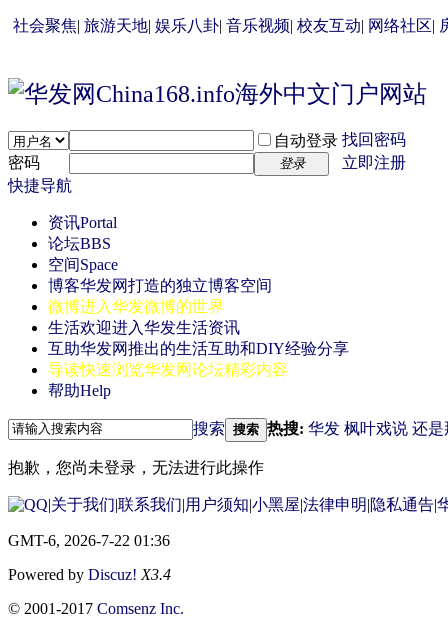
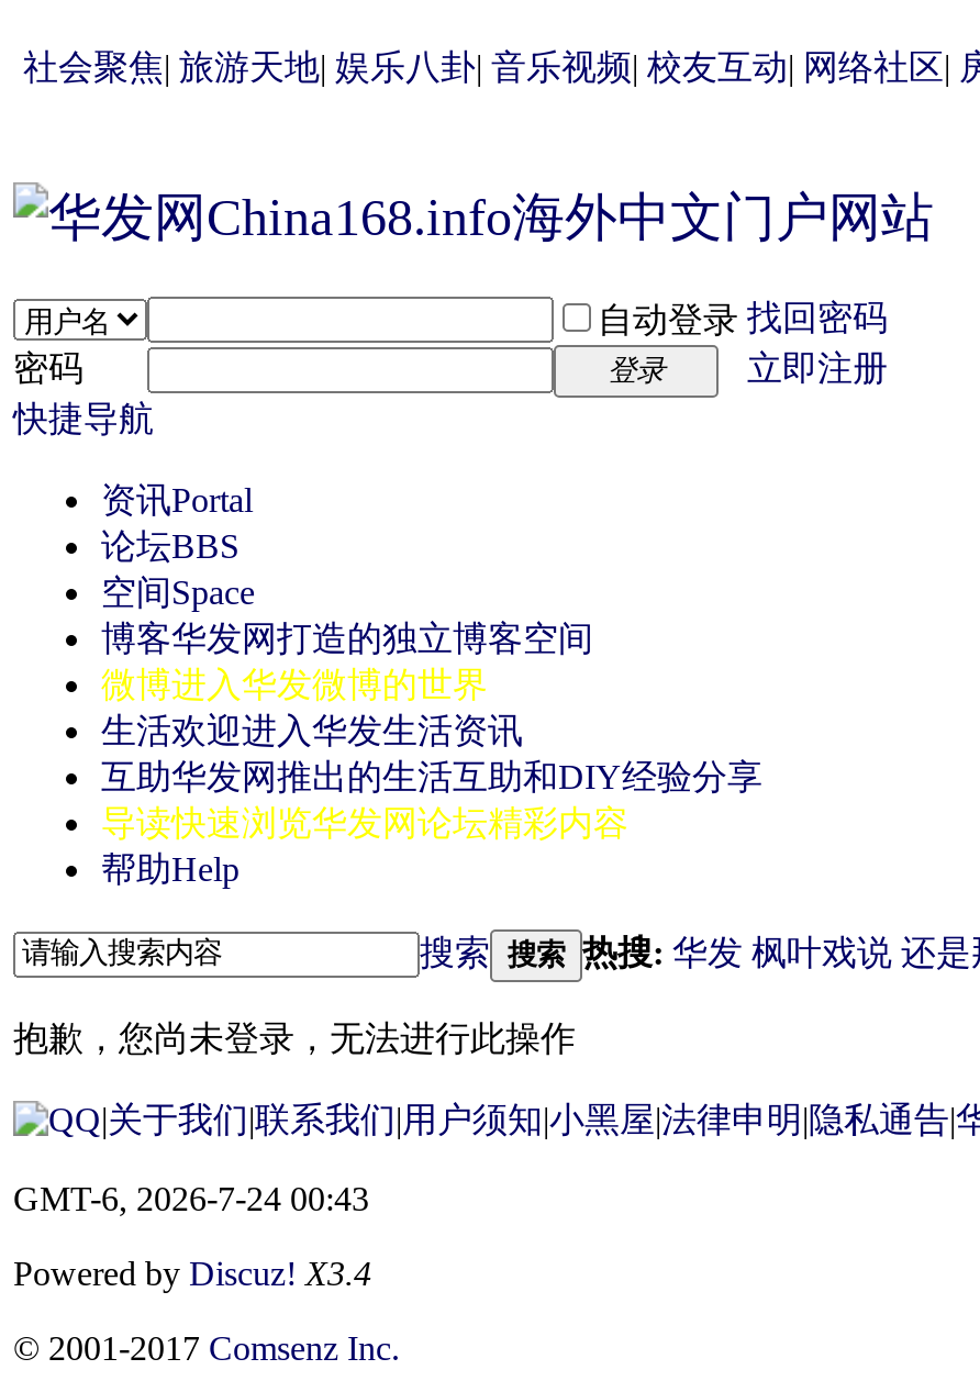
- GMT-6, 2026-7-22 01:36
+ GMT-6, 2026-7-24 00:43
